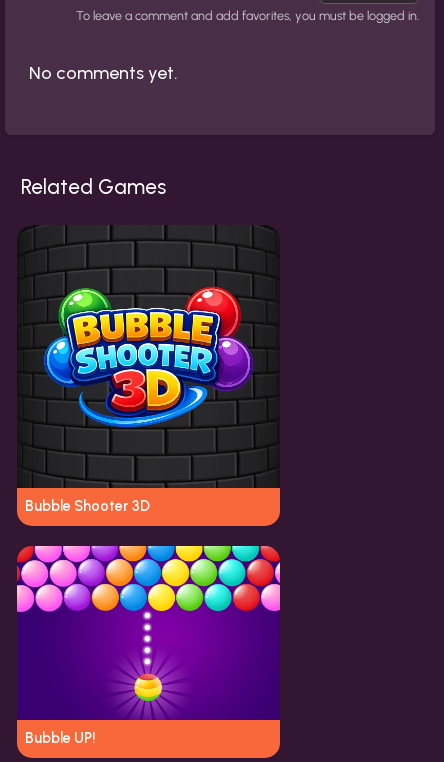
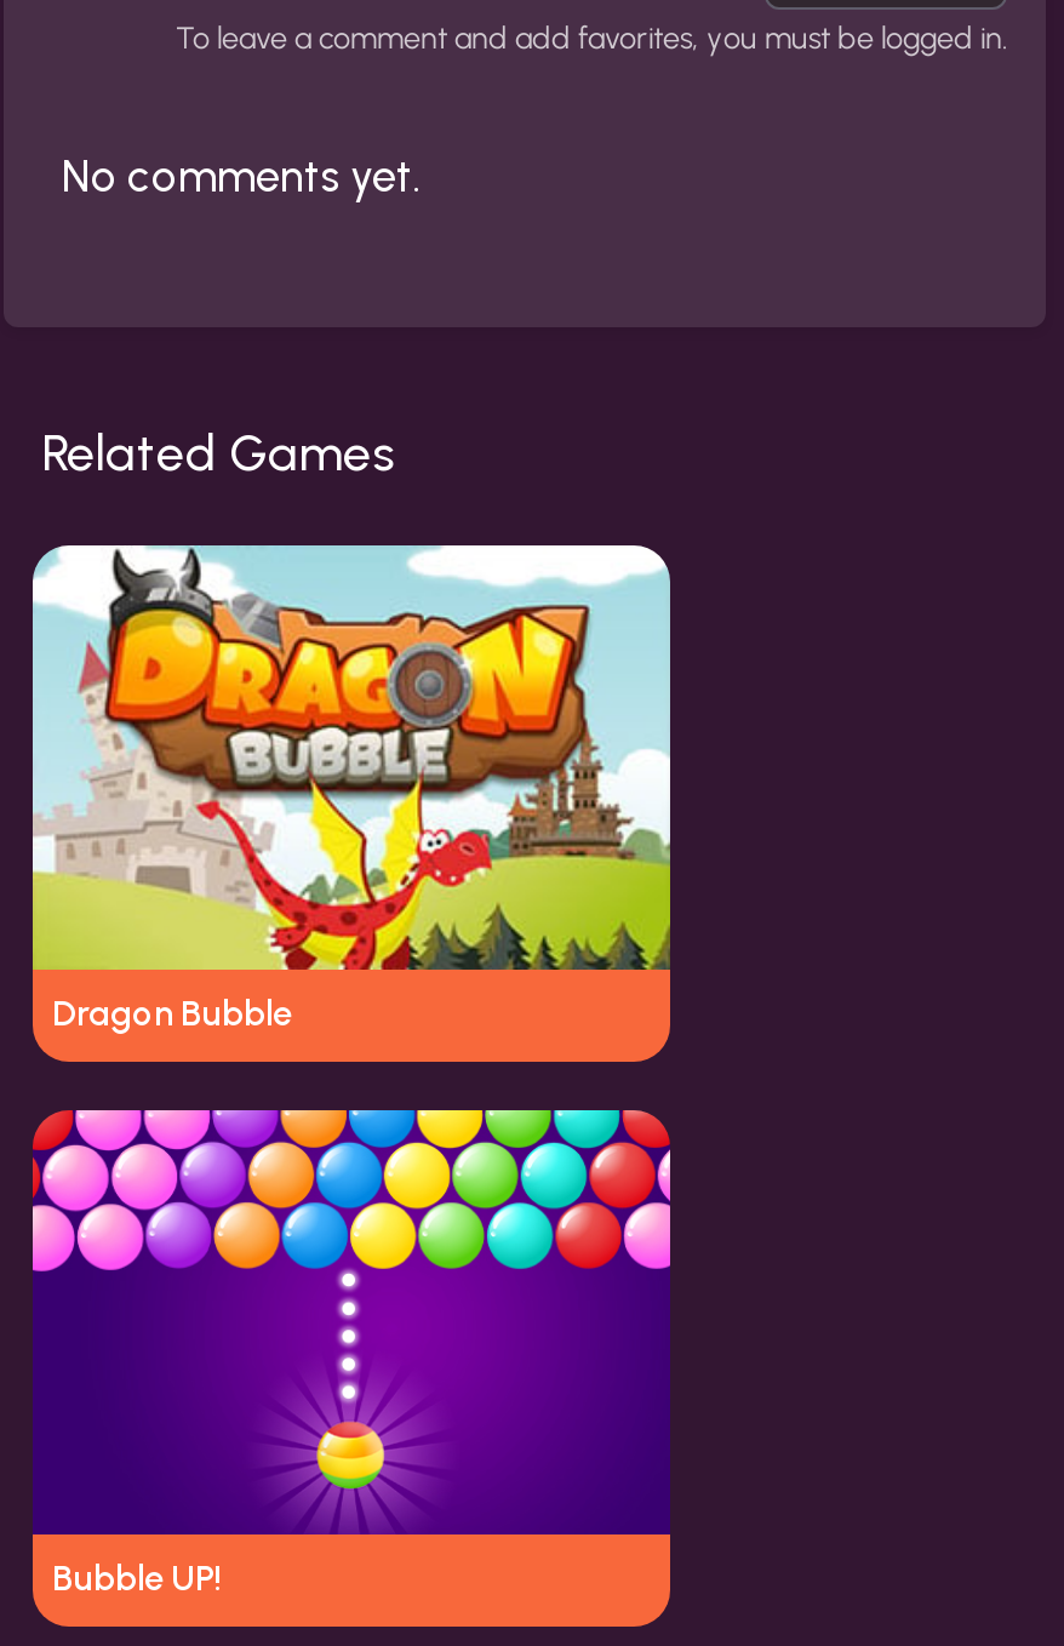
- [image]
- Bubble Shooter 3D
+ [image]
+ Dragon Bubble
